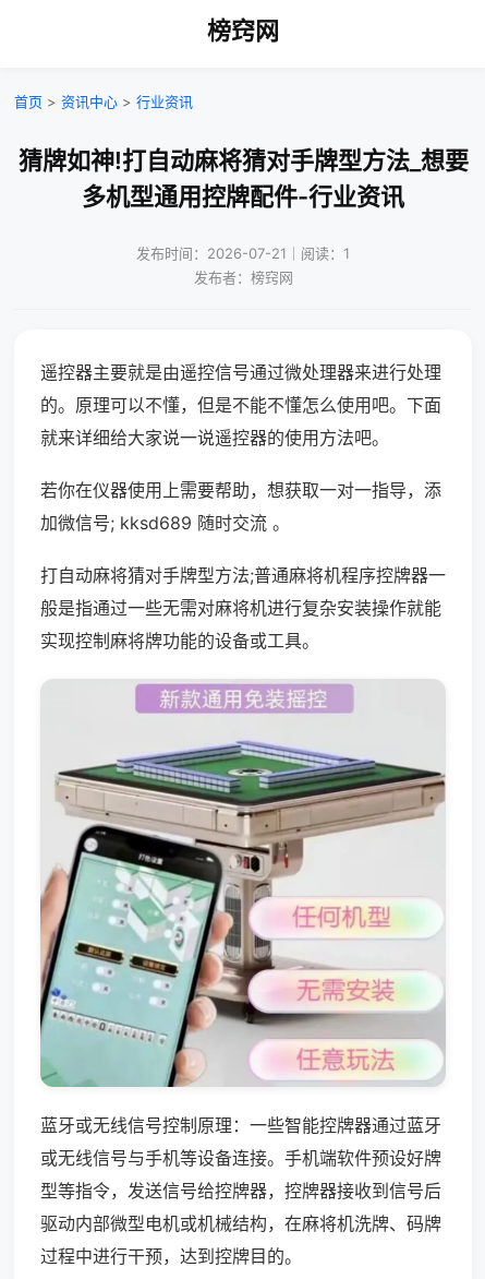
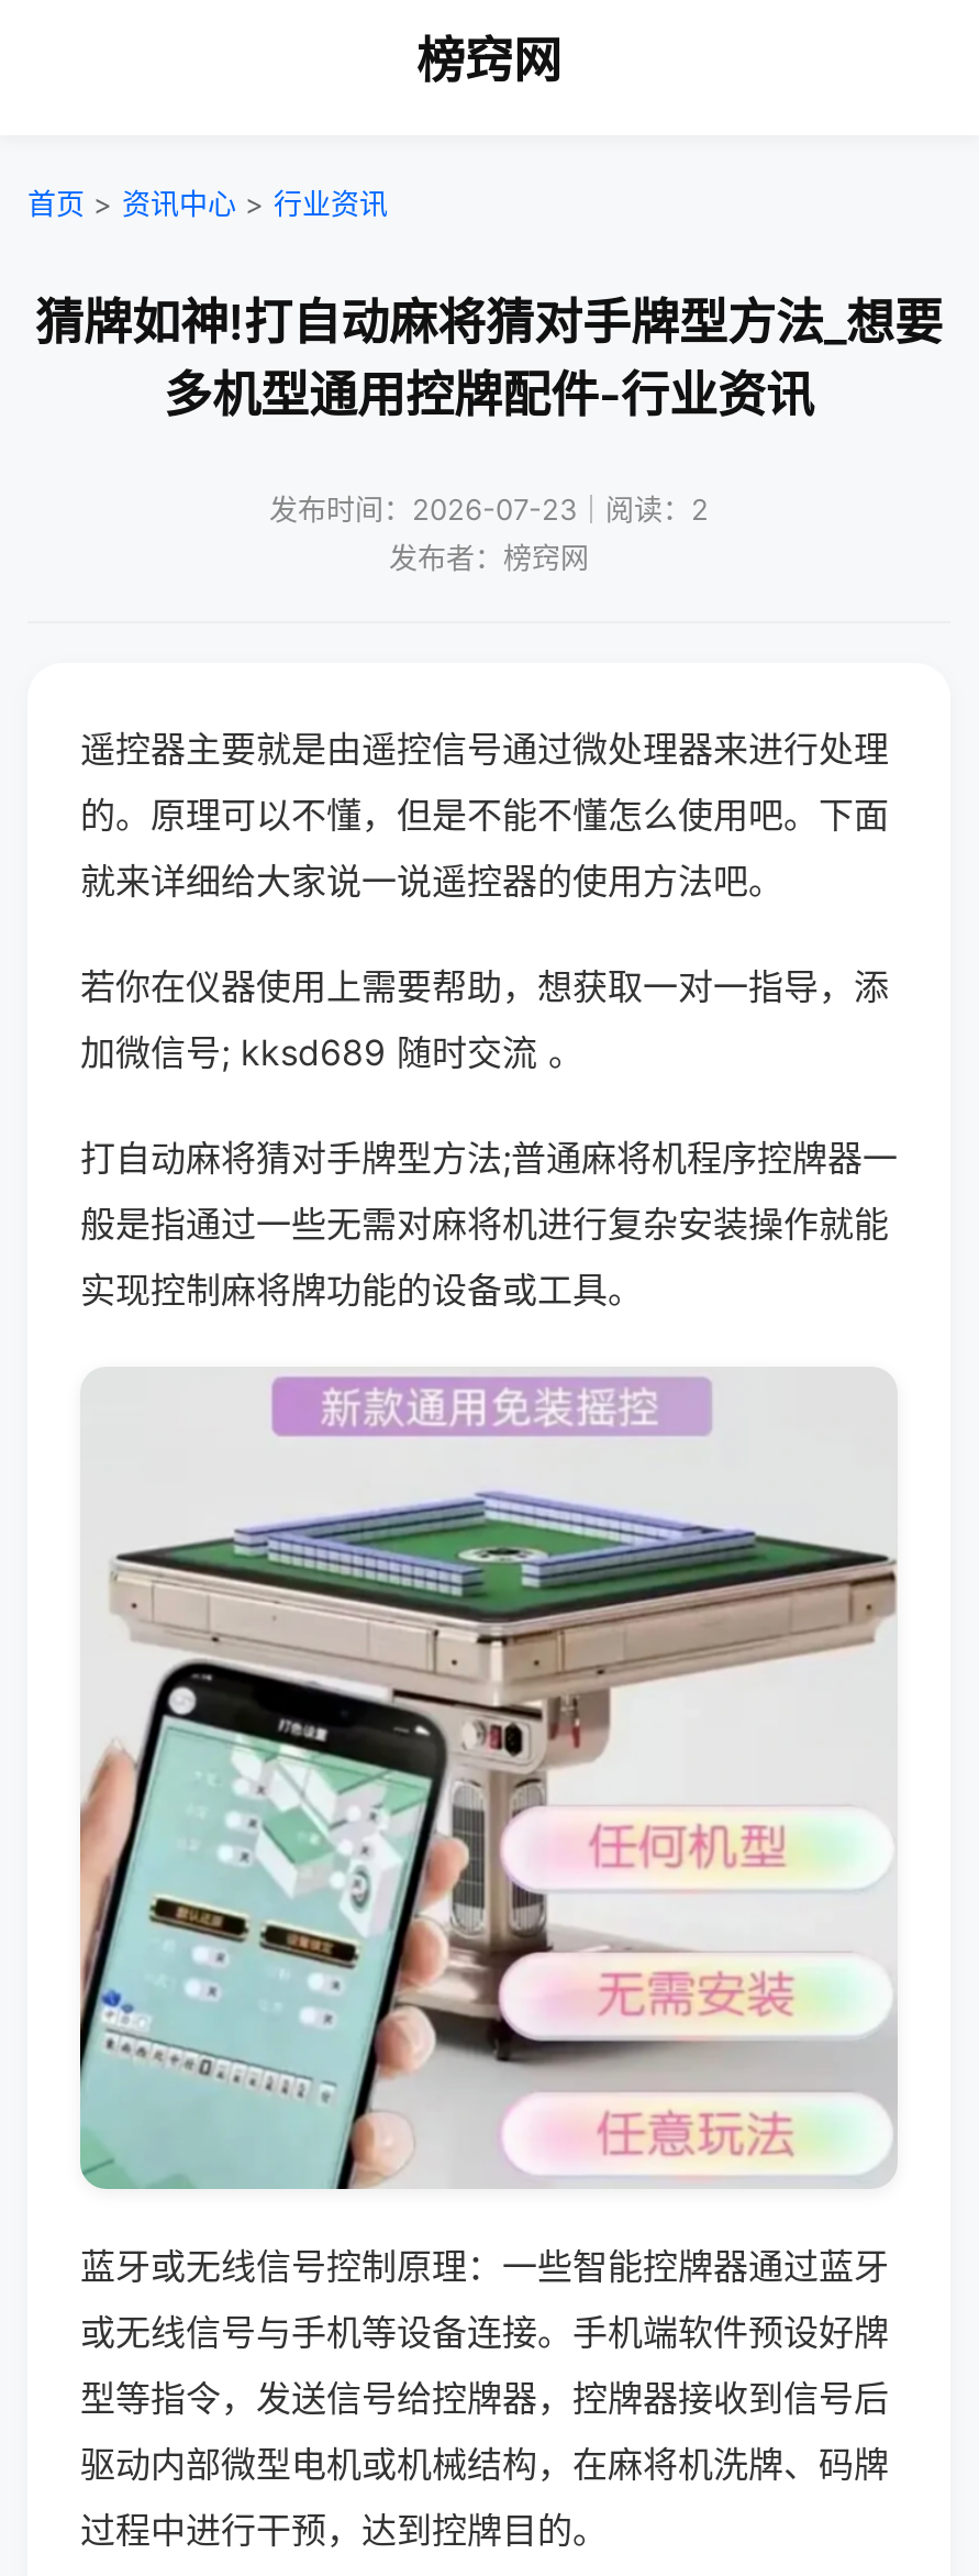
- 发布时间：2026-07-21｜阅读：1
+ 发布时间：2026-07-23｜阅读：2
